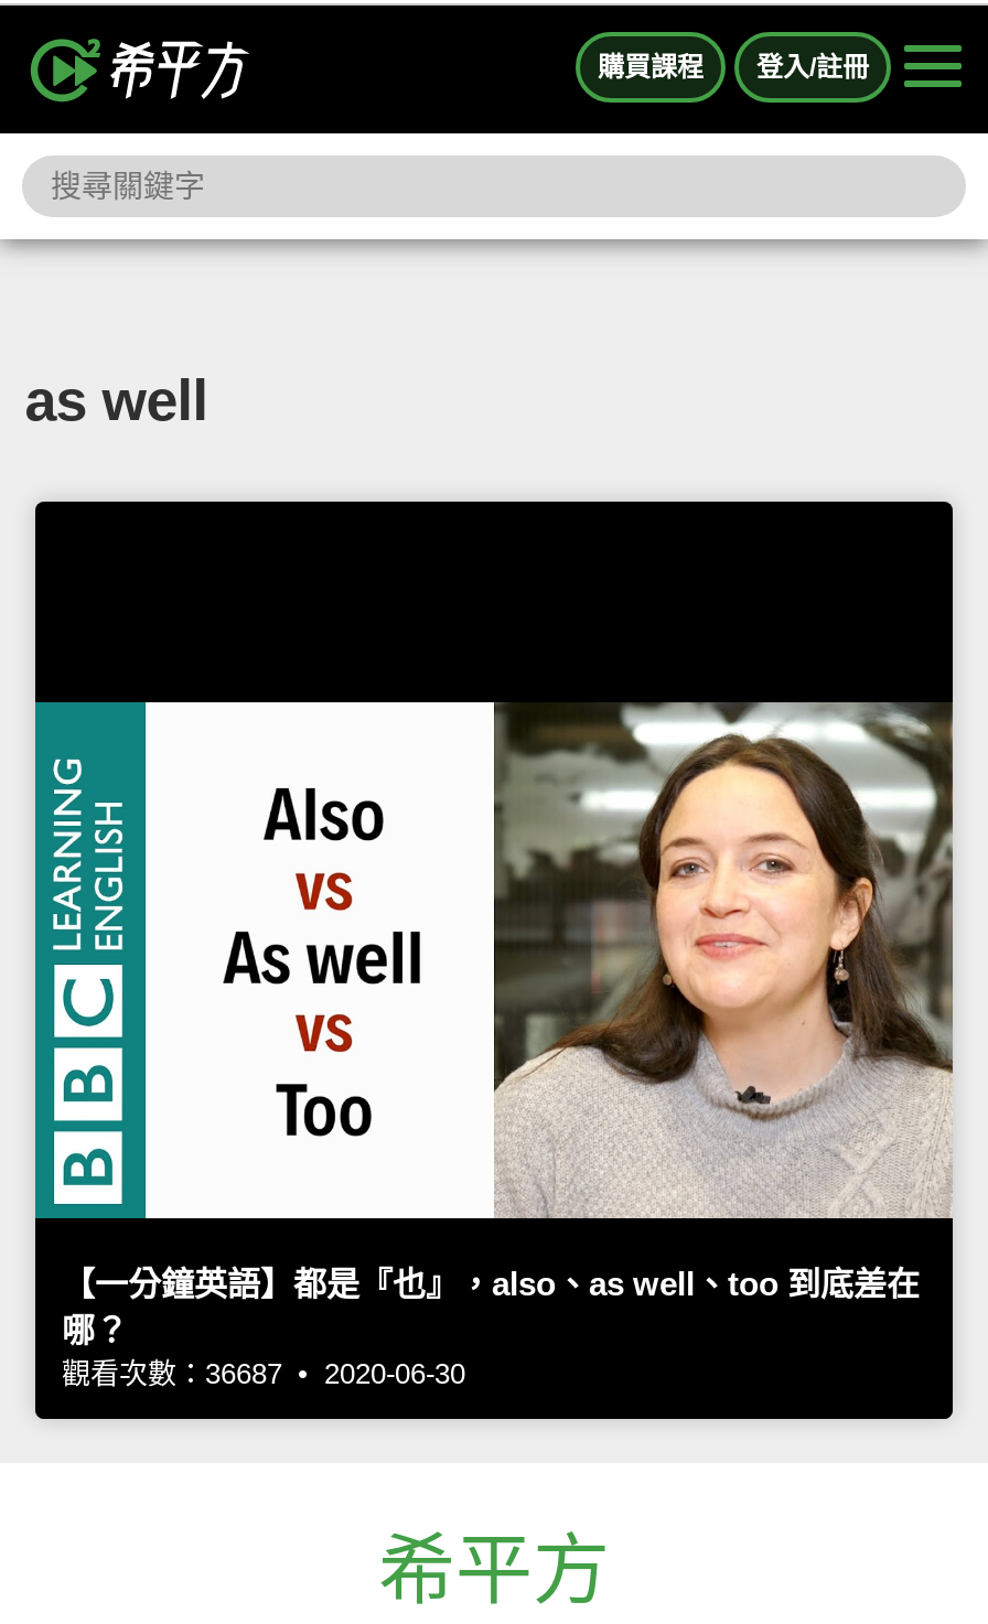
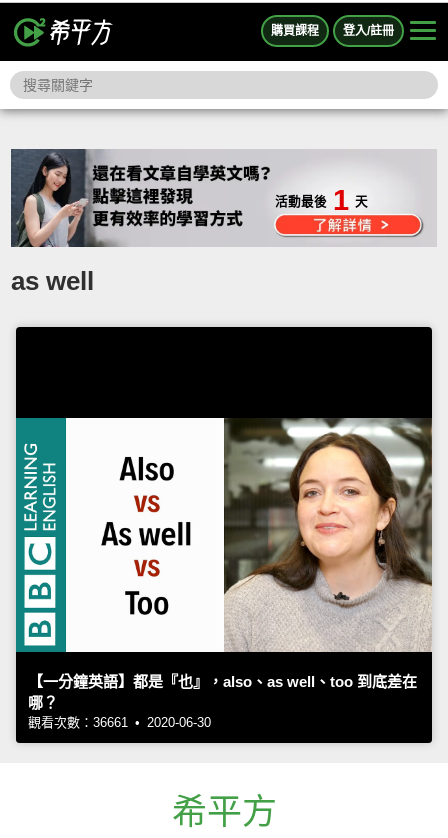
+ 活動最後 1 天

- 觀看次數：36687 • 2020-06-30
+ 觀看次數：36661 • 2020-06-30
